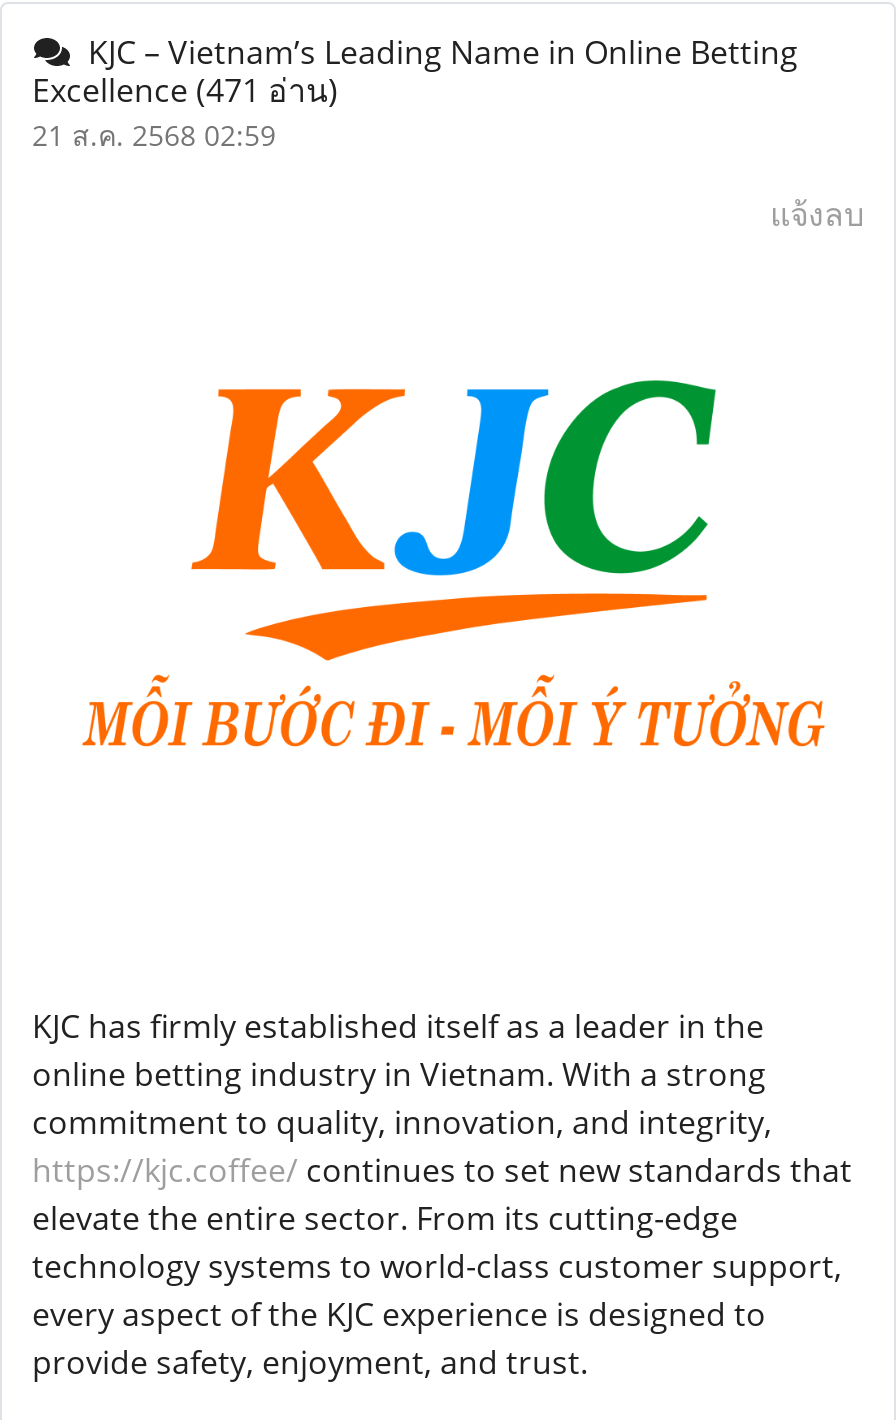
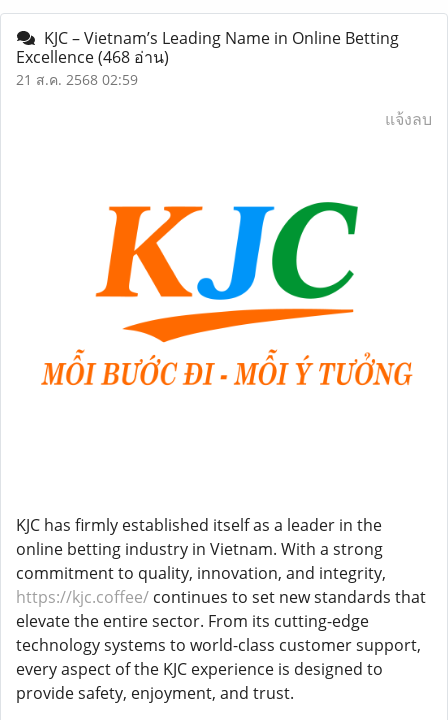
- Excellence (471 อ่าน)
+ Excellence (468 อ่าน)
